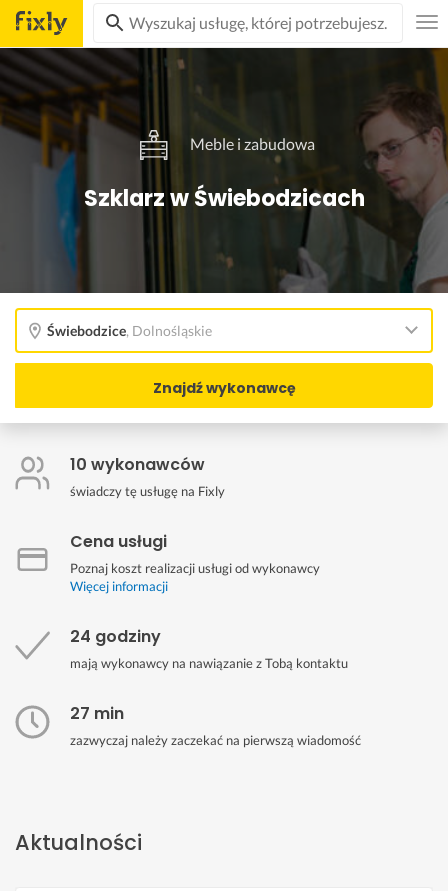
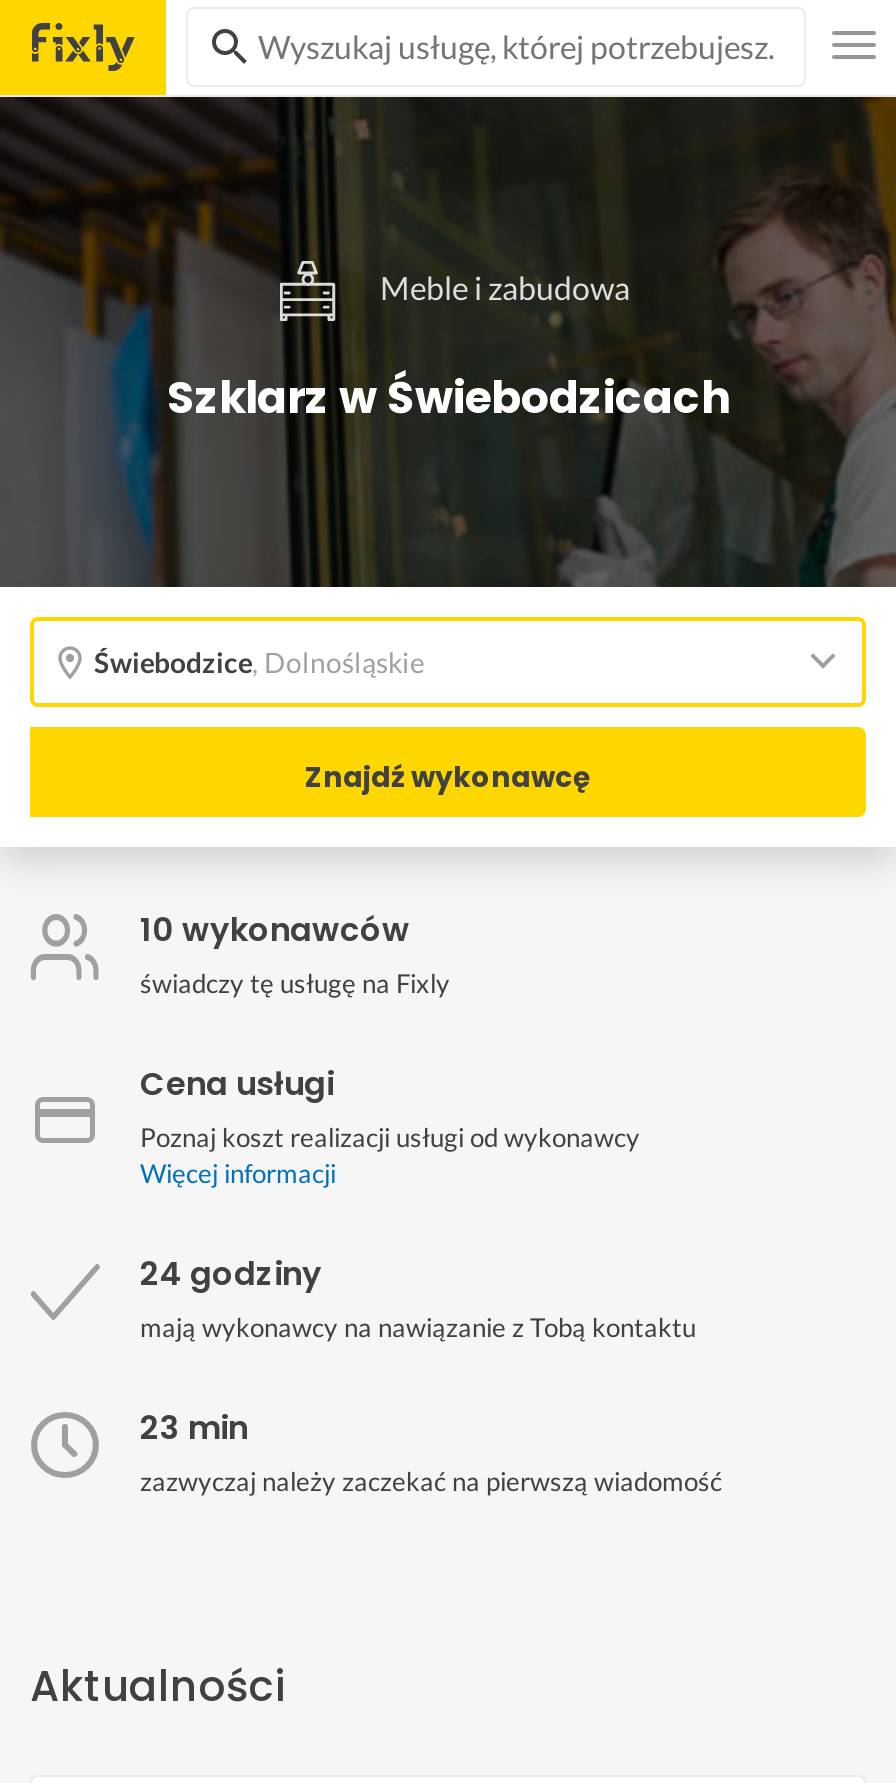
- 27 min
+ 23 min
